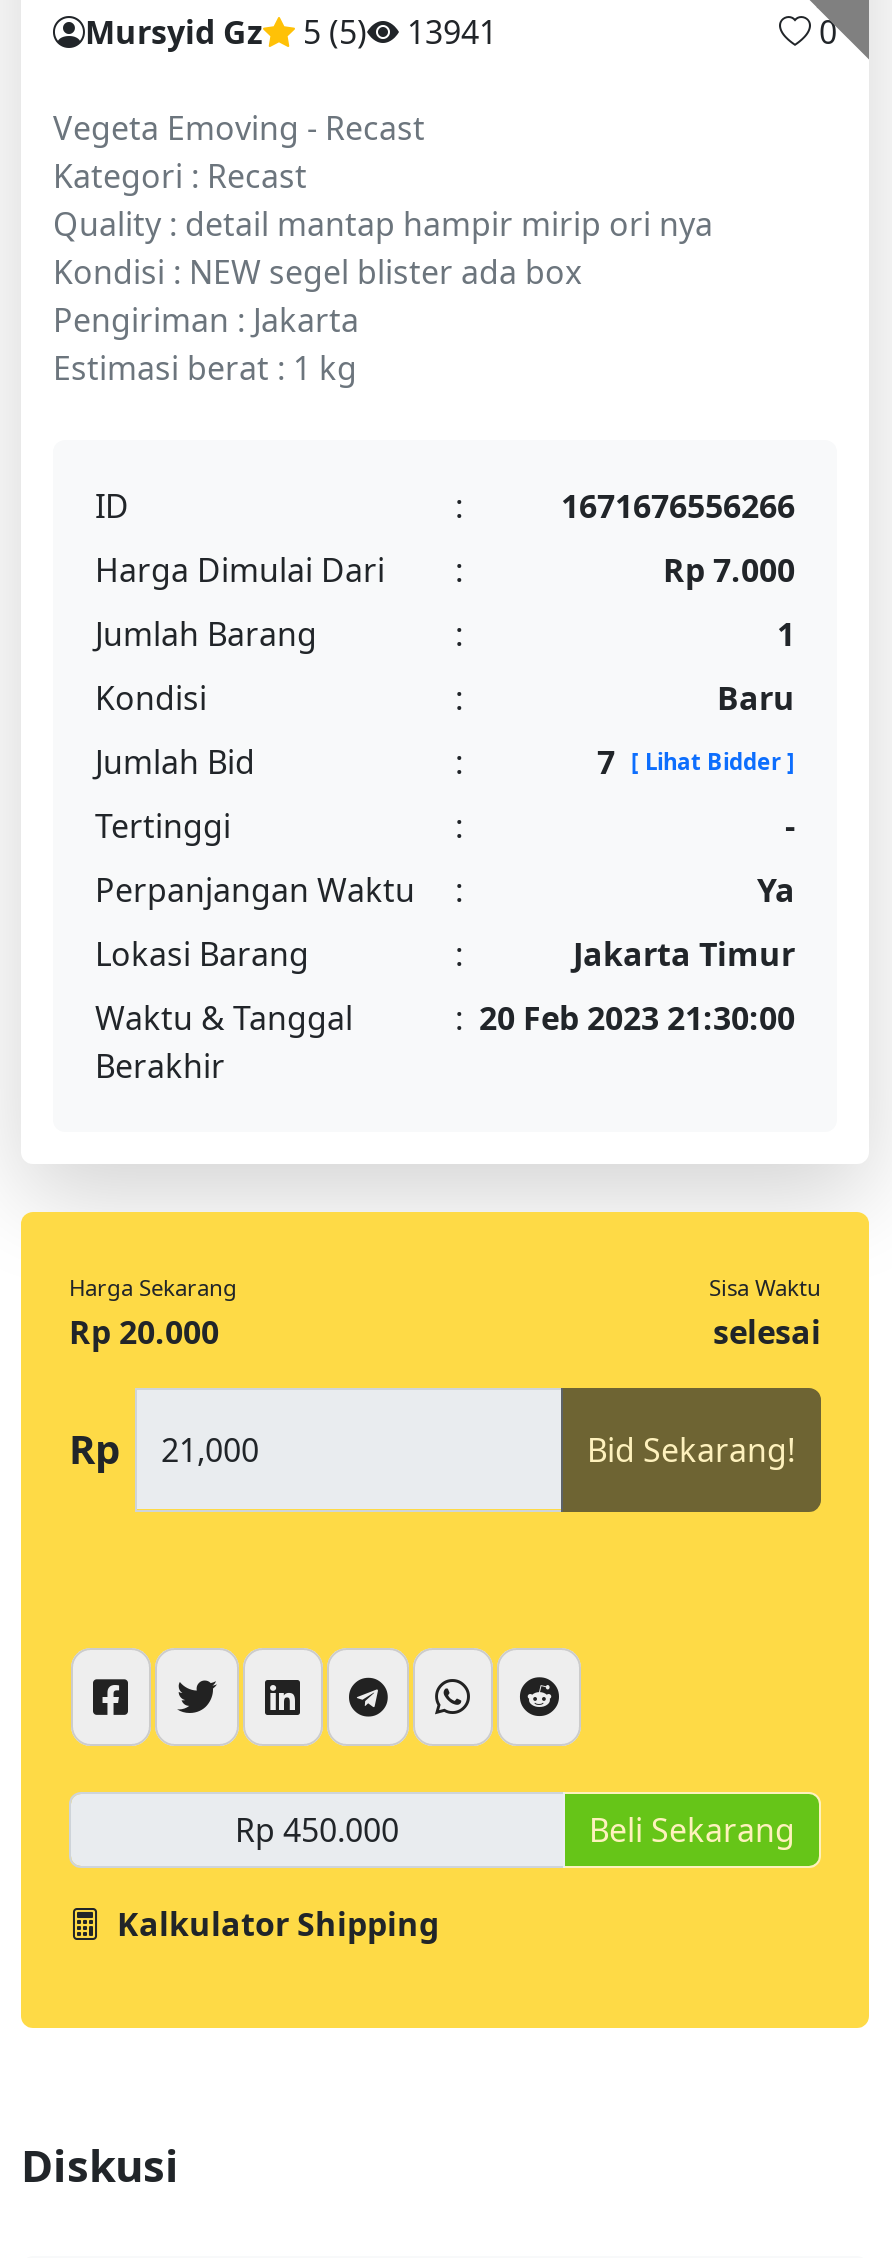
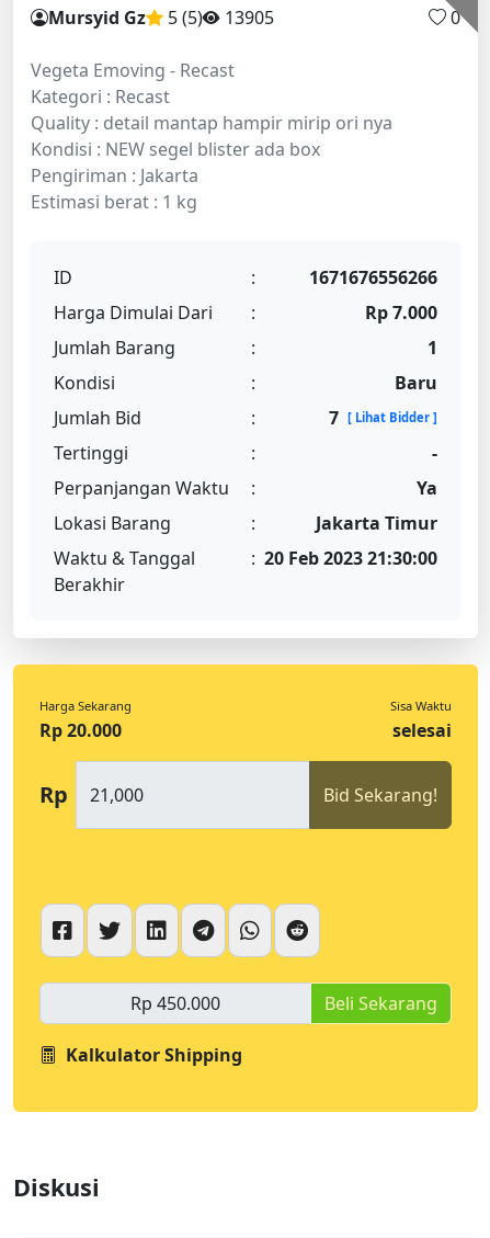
- Mursyid Gz 5 (5) 13941
+ Mursyid Gz 5 (5) 13905
